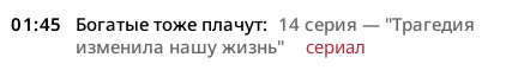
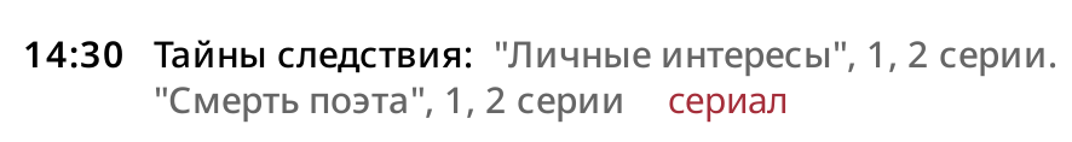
- 01:45 Богатые тоже плачут: 14 серия — "Трагедия
- изменила нашу жизнь"
+ 14:30 Тайны следствия: "Личные интересы", 1, 2 серии.
+ "Смерть поэта", 1, 2 серии
